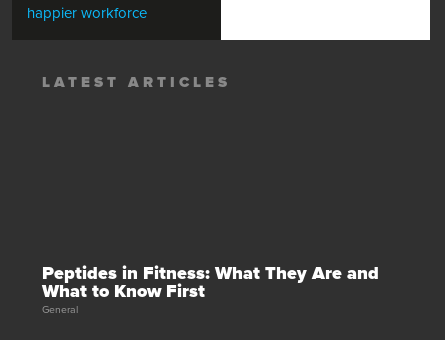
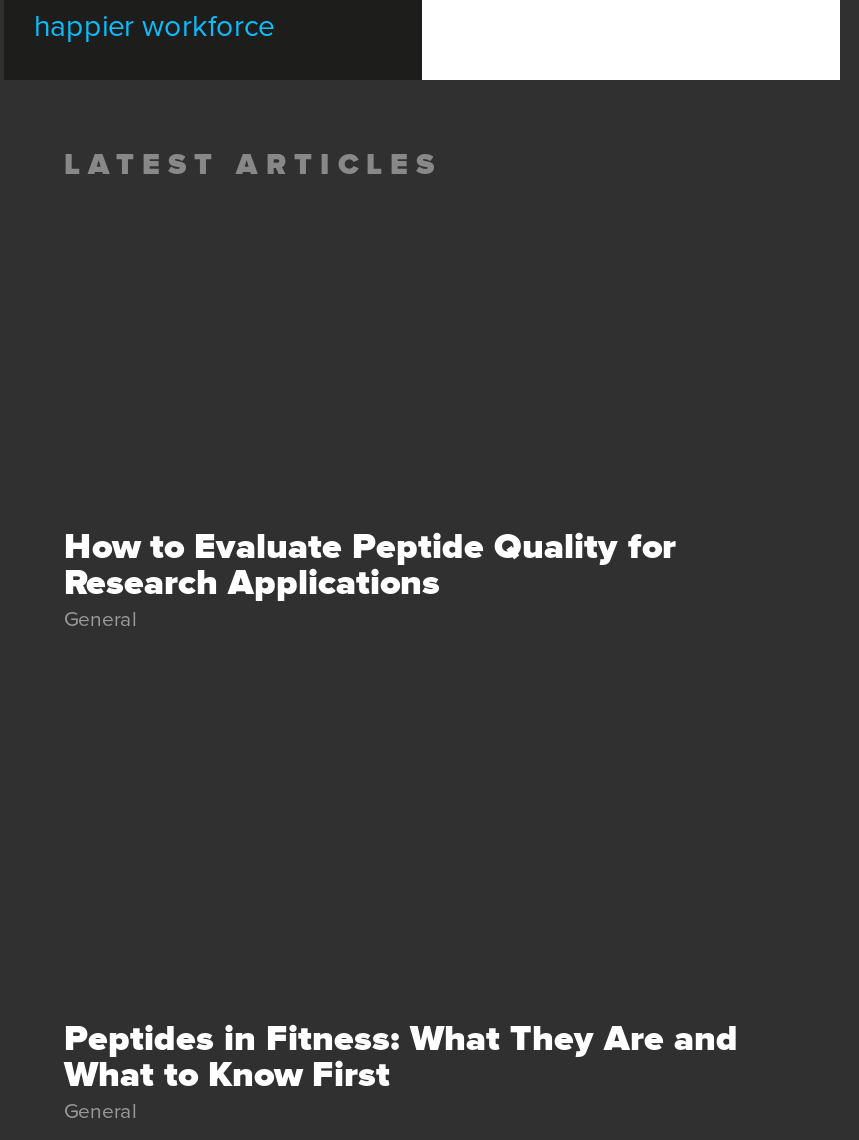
+ How to Evaluate Peptide Quality for
+ Research Applications
+ General
